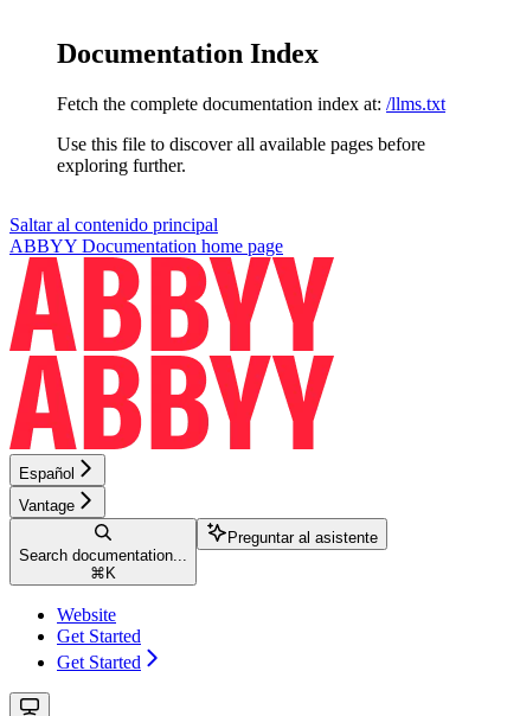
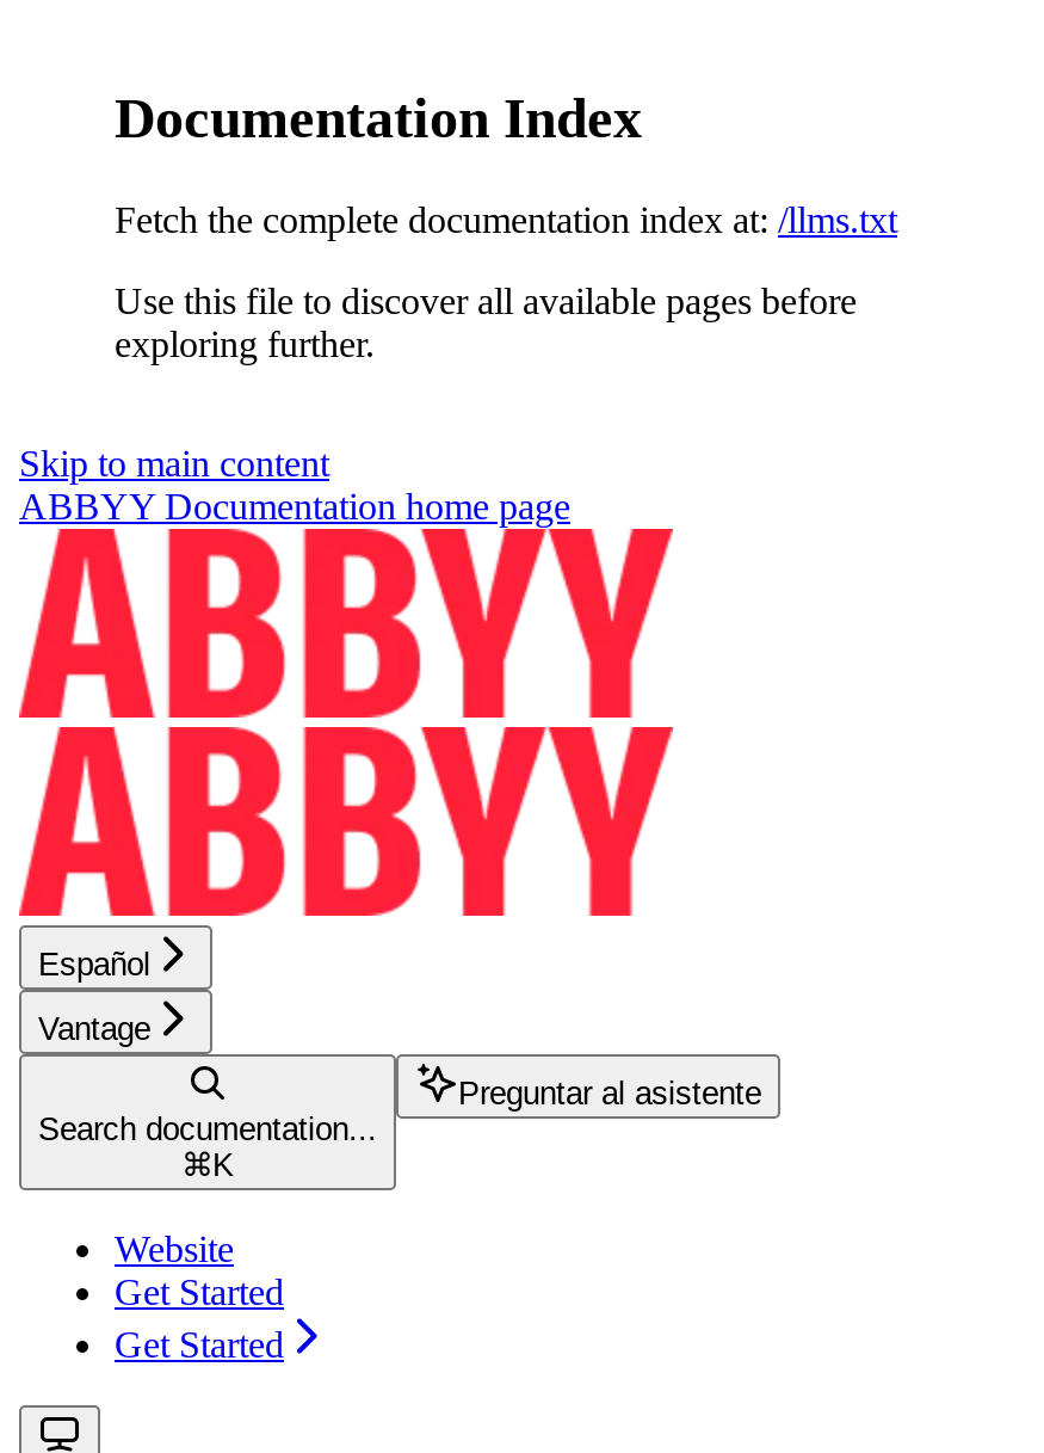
- Saltar al contenido principal
+ Skip to main content
